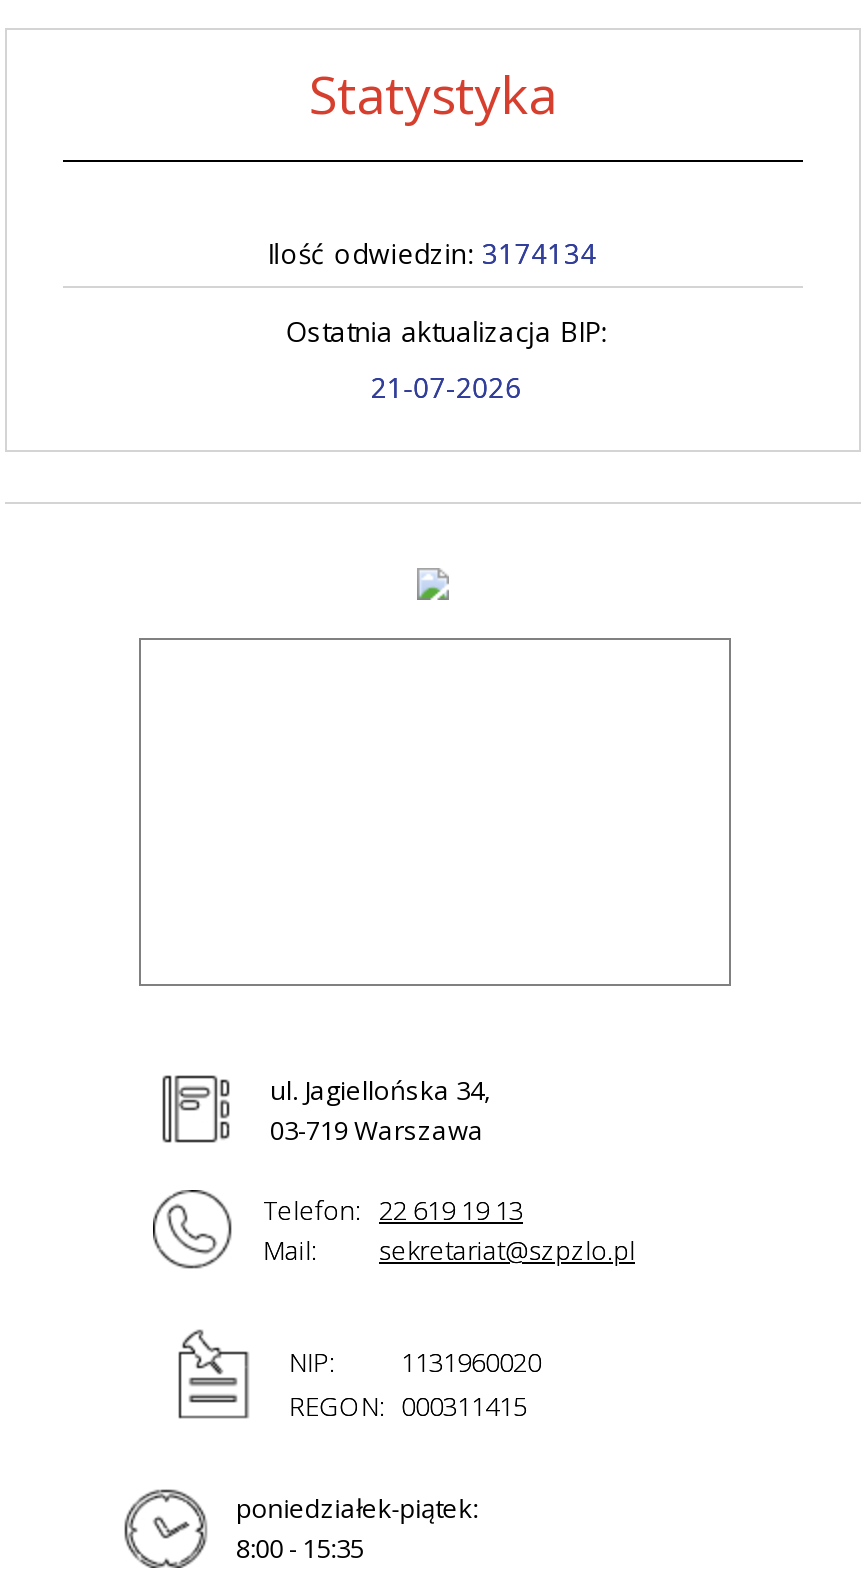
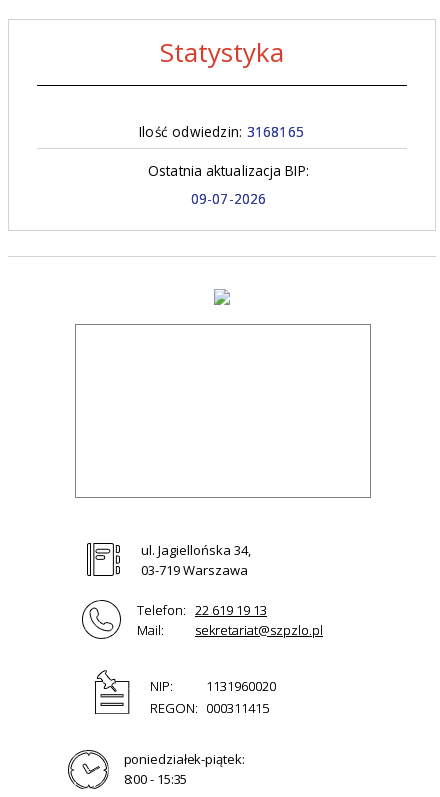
- Ilość odwiedzin: 3174134
+ Ilość odwiedzin: 3168165

- 21-07-2026
+ 09-07-2026
